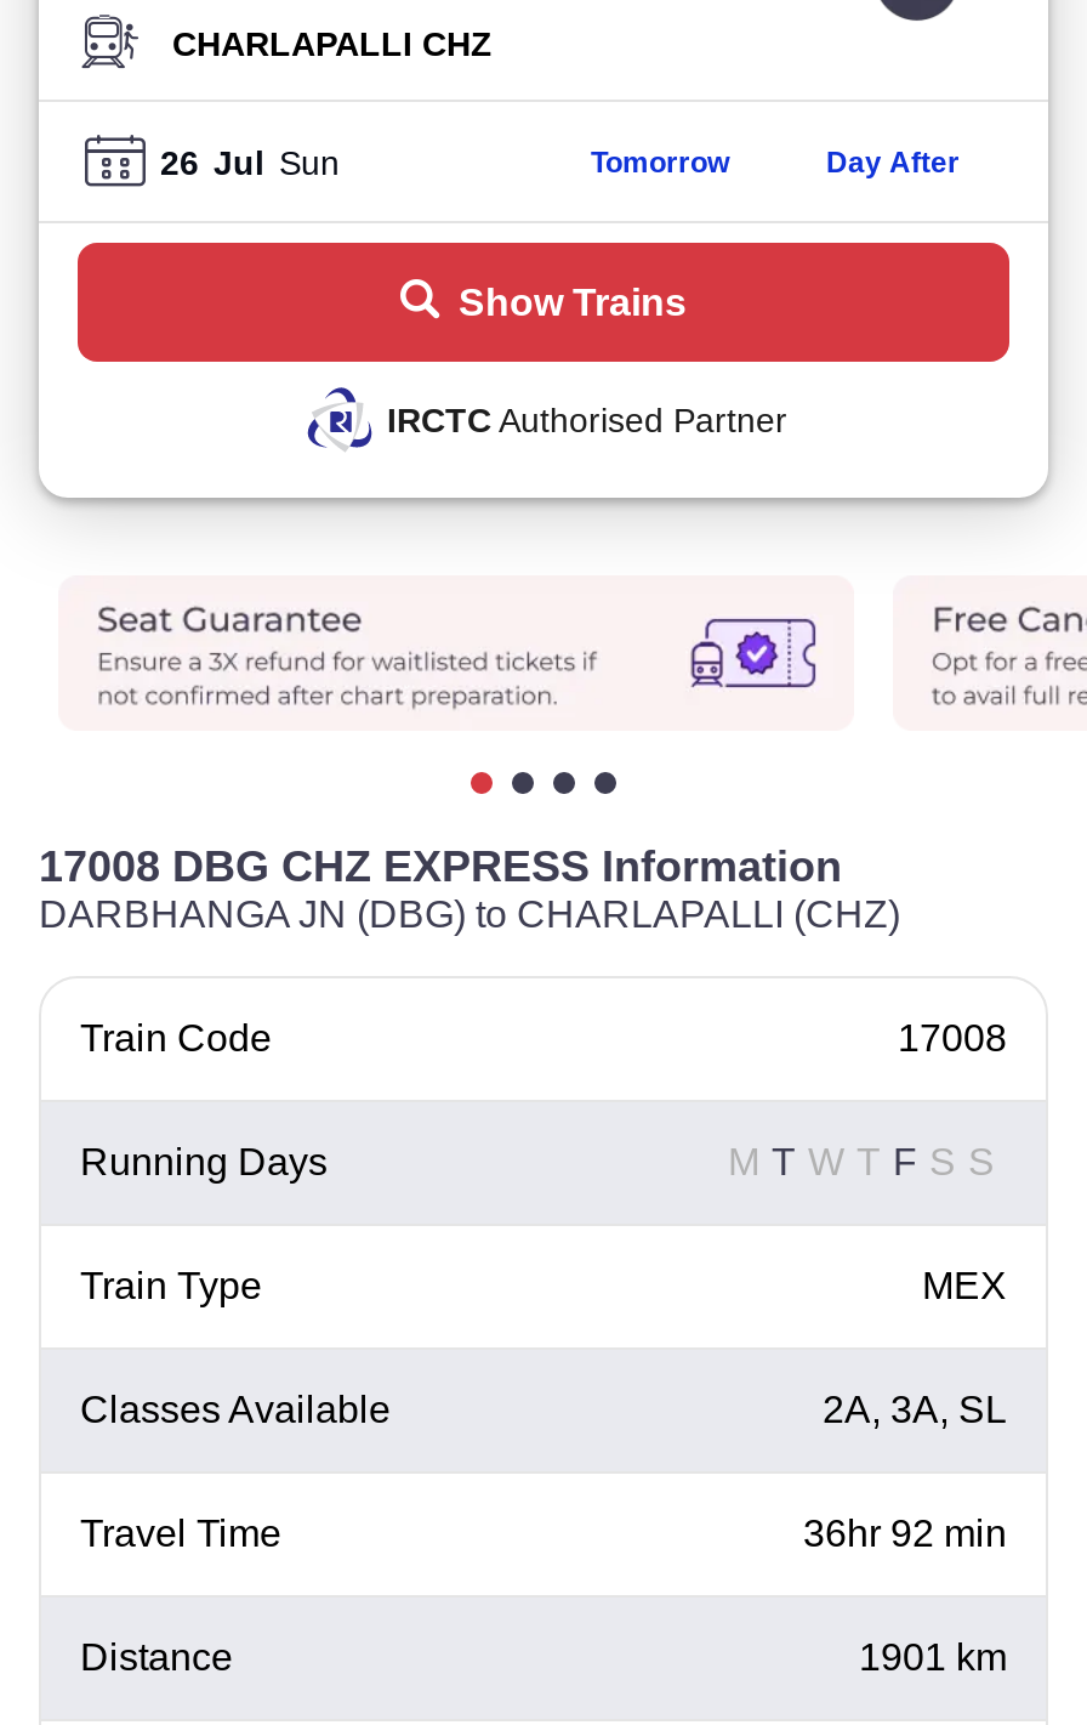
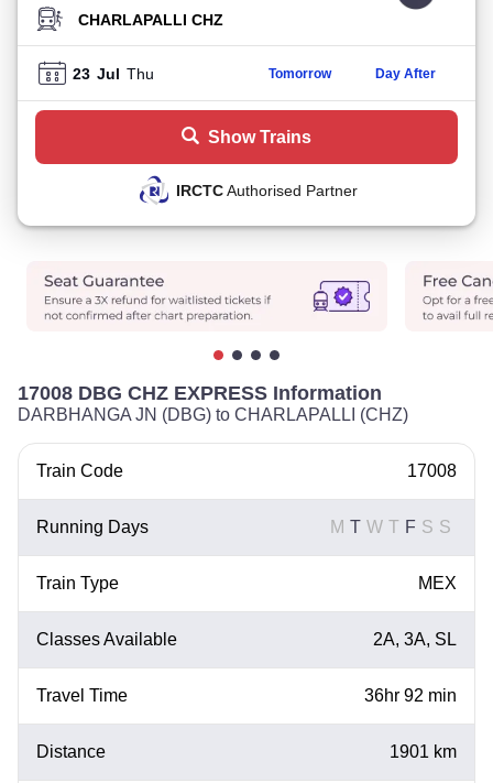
- 26 Jul Sun
+ 23 Jul Thu
